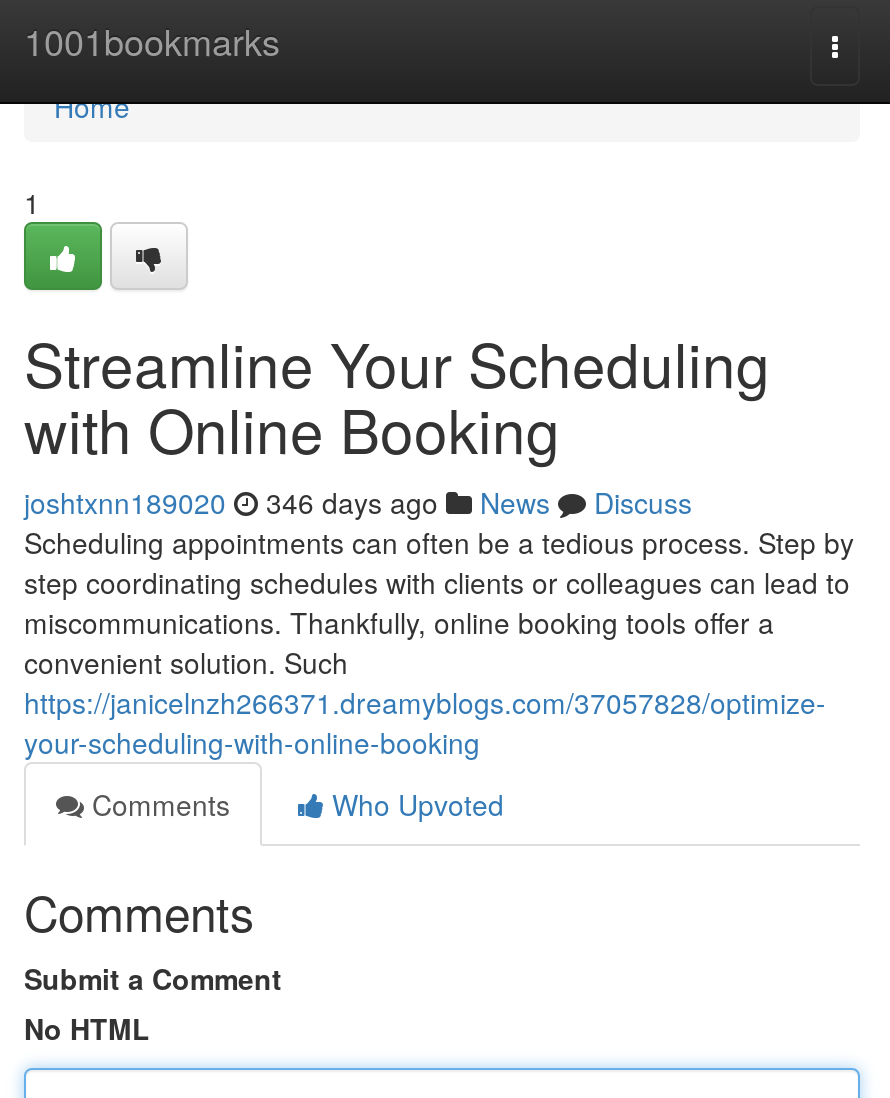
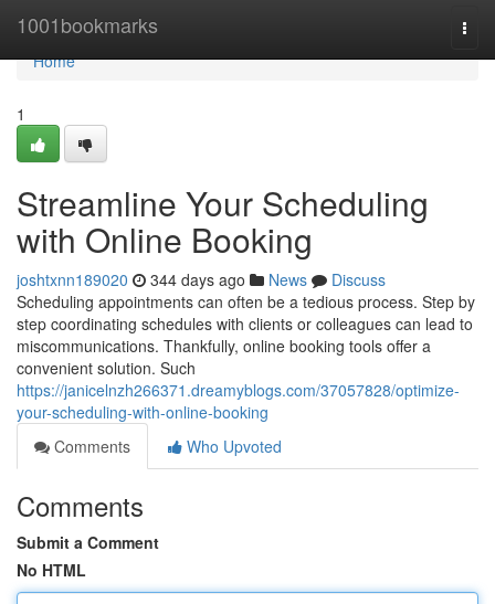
- joshtxnn189020 346 days ago News Discuss
+ joshtxnn189020 344 days ago News Discuss
